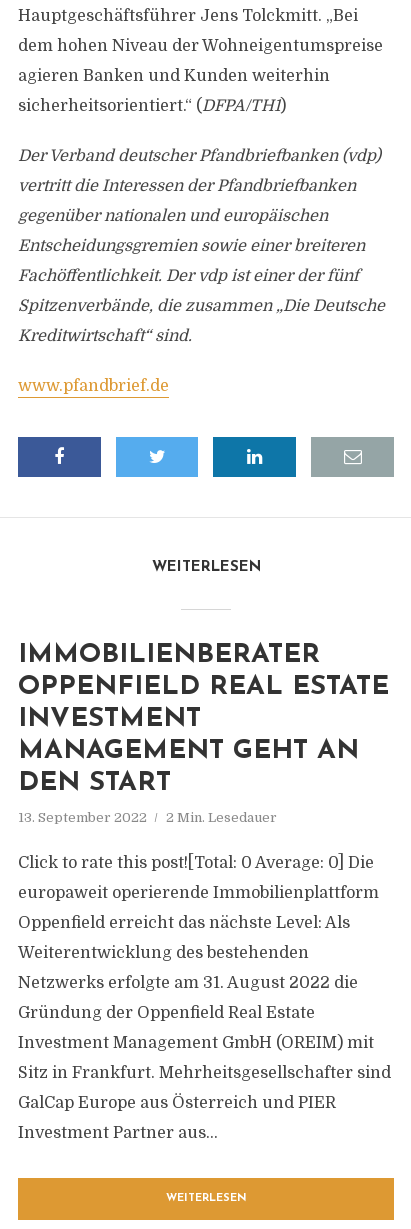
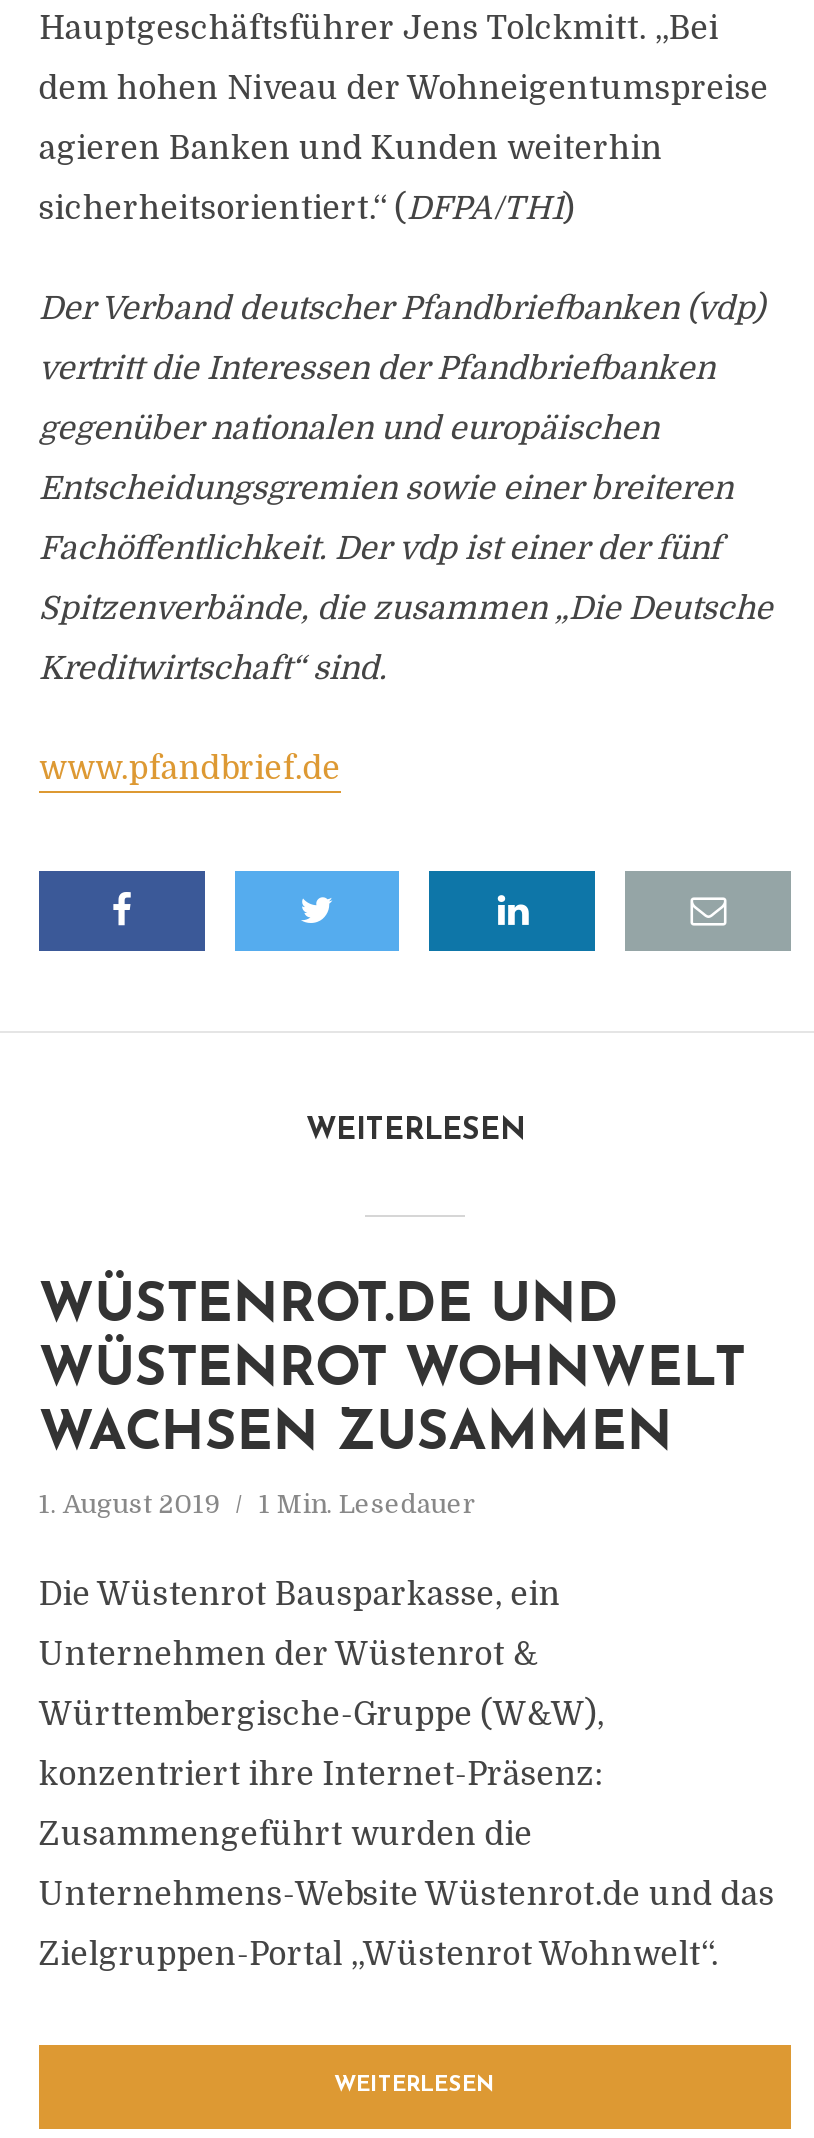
- IMMOBILIENBERATER
- OPPENFIELD REAL ESTATE
- INVESTMENT
- MANAGEMENT GEHT AN
- DEN START
- 13. September 2022
- 2 Min. Lesedauer
- Click to rate this post![Total: 0 Average: 0] Die
- europaweit operierende Immobilienplattform
- Oppenfield erreicht das nächste Level: Als
- Weiterentwicklung des bestehenden
- Netzwerks erfolgte am 31. August 2022 die
- Gründung der Oppenfield Real Estate
- Investment Management GmbH (OREIM) mit
- Sitz in Frankfurt. Mehrheitsgesellschafter sind
- GalCap Europe aus Österreich und PIER
- Investment Partner aus...
+ WÜSTENROT.DE UND
+ WÜSTENROT WOHNWELT
+ WACHSEN ZUSAMMEN
+ 1. August 2019
+ 1 Min. Lesedauer
+ Die Wüstenrot Bausparkasse, ein
+ Unternehmen der Wüstenrot &
+ Württembergische-Gruppe (W&W),
+ konzentriert ihre Internet-Präsenz:
+ Zusammengeführt wurden die
+ Unternehmens-Website Wüstenrot.de und das
+ Zielgruppen-Portal „Wüstenrot Wohnwelt“.
